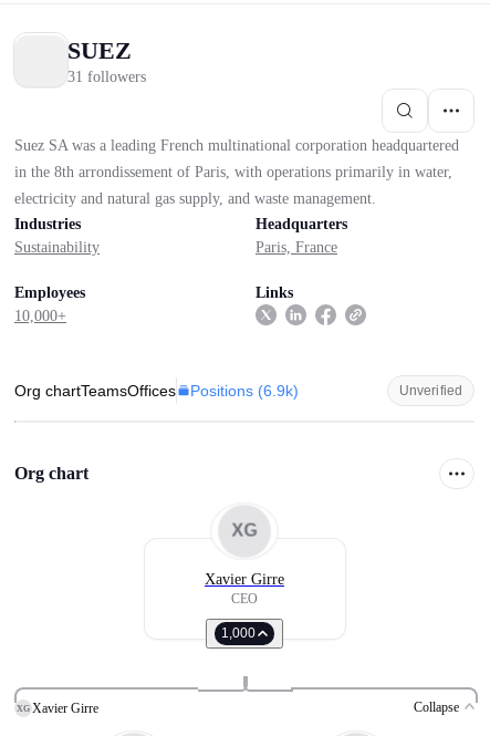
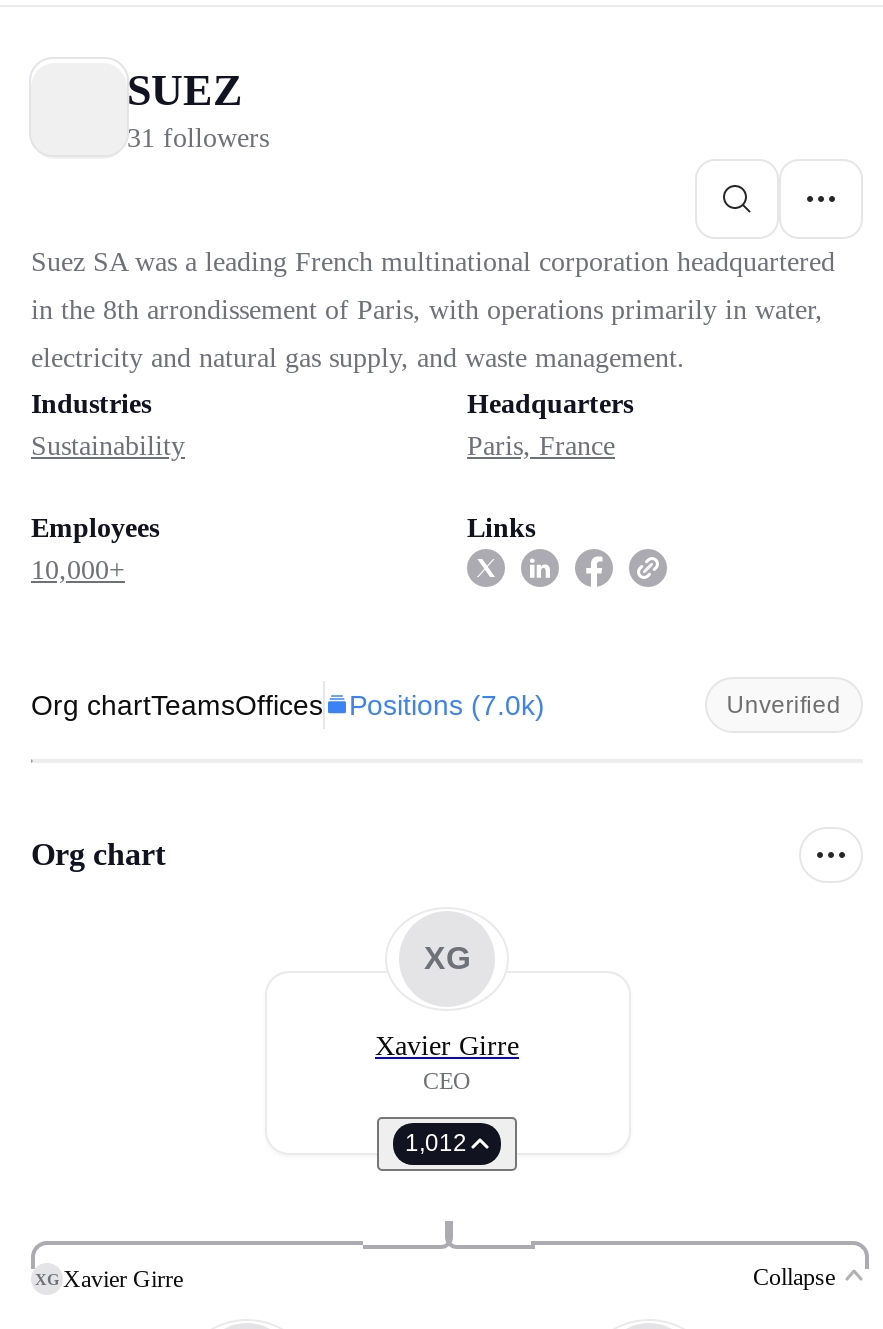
- Org chartTeamsOffices Positions (6.9k)
+ Org chartTeamsOffices Positions (7.0k)

- 1,000
+ 1,012
